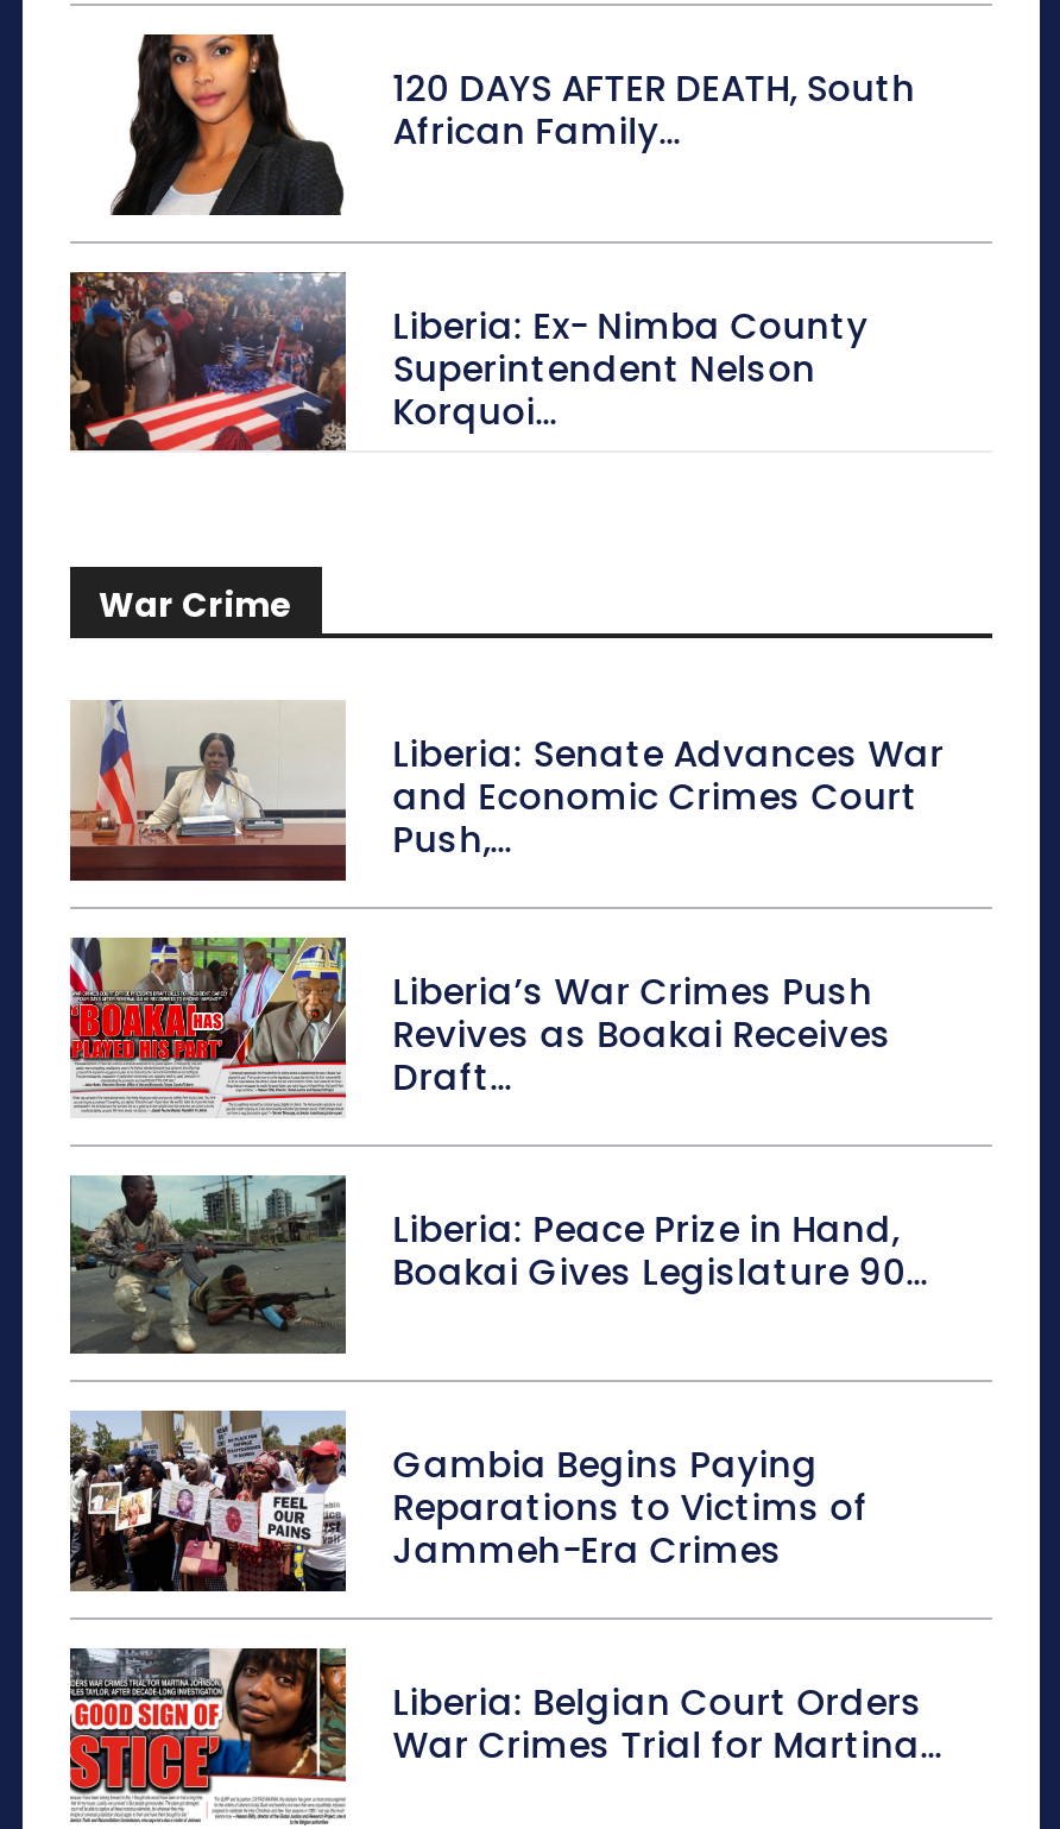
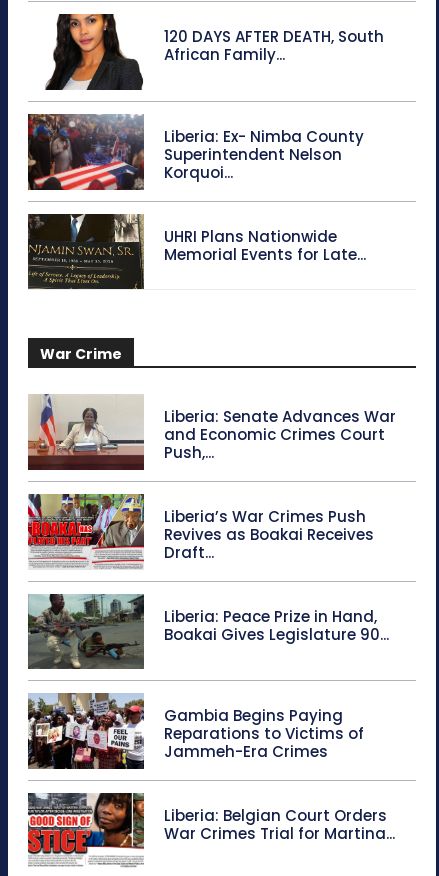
+ [image]
+ UHRI Plans Nationwide
+ Memorial Events for Late...
